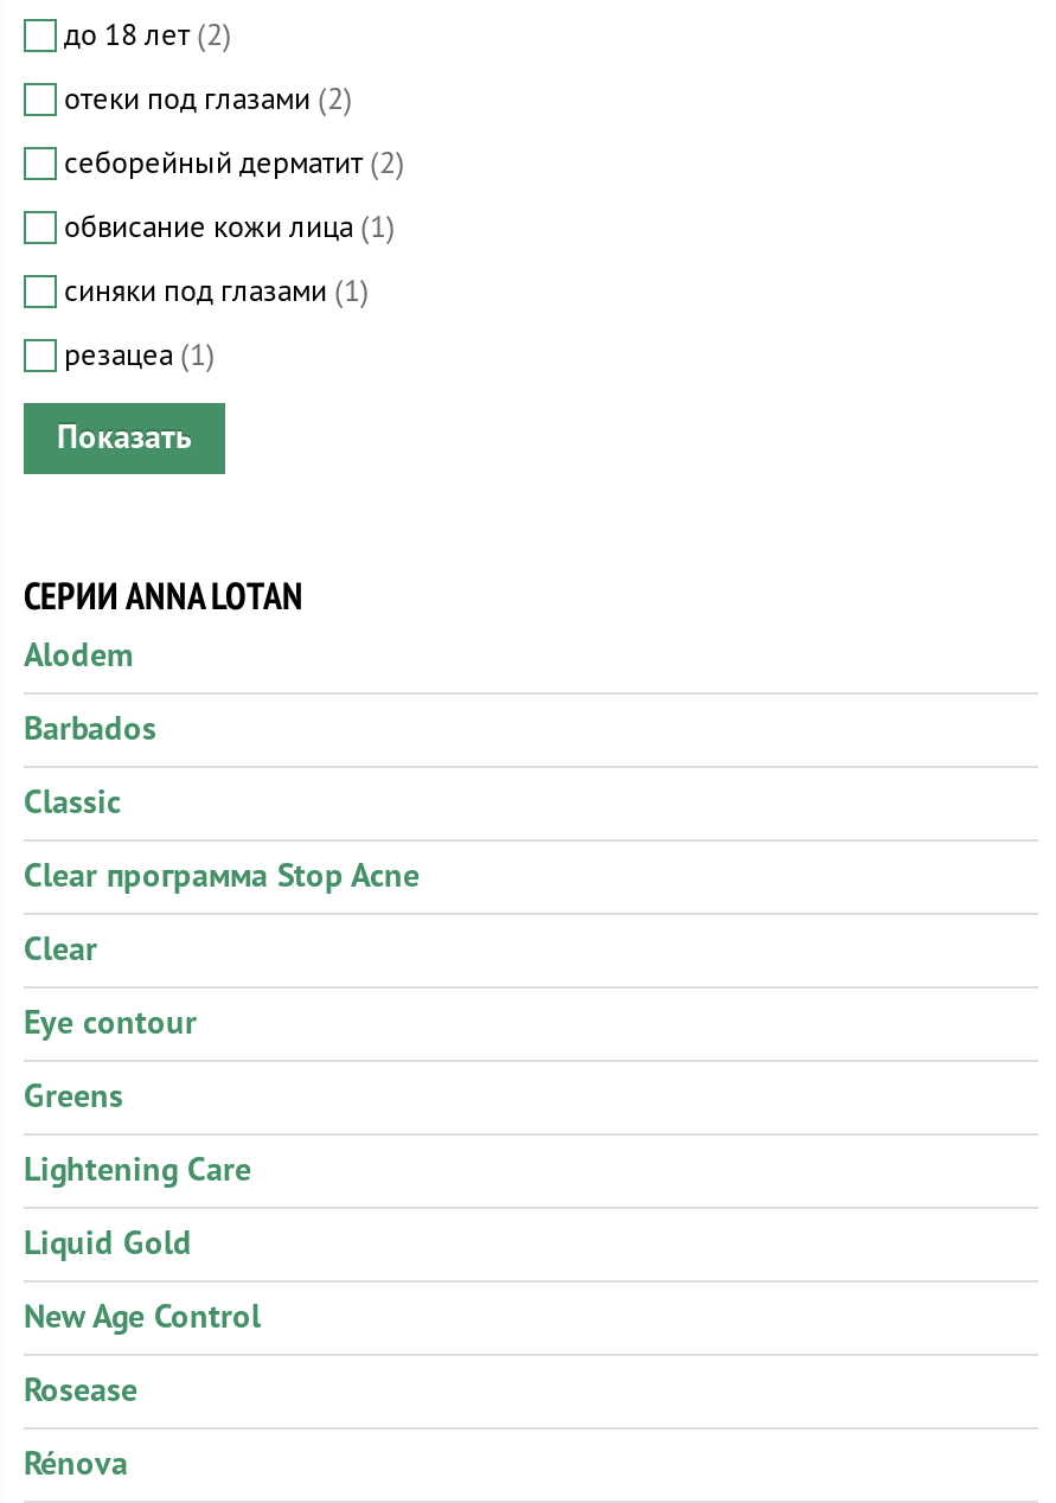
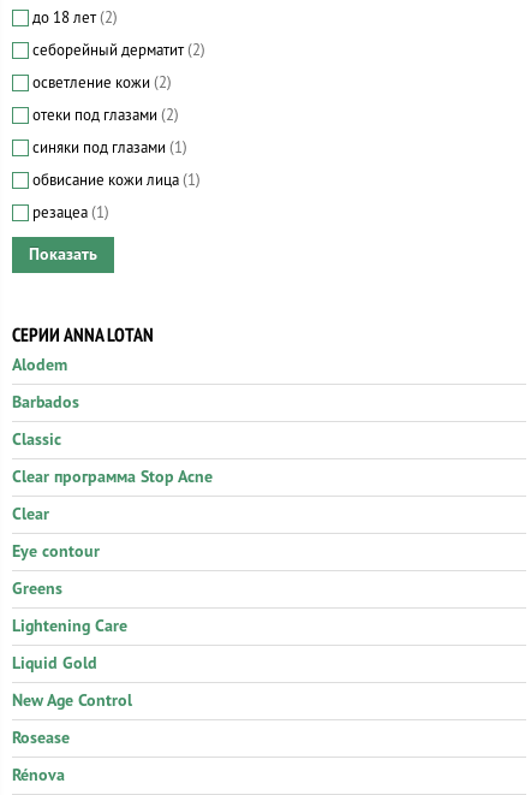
moved down: отеки под глазами (2)

moved up: себорейный дерматит (2)

+ осветление кожи (2)

moved down: обвисание кожи лица (1)
